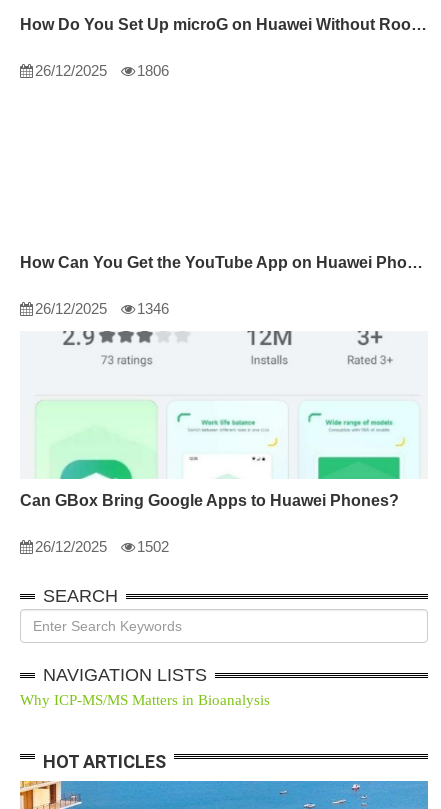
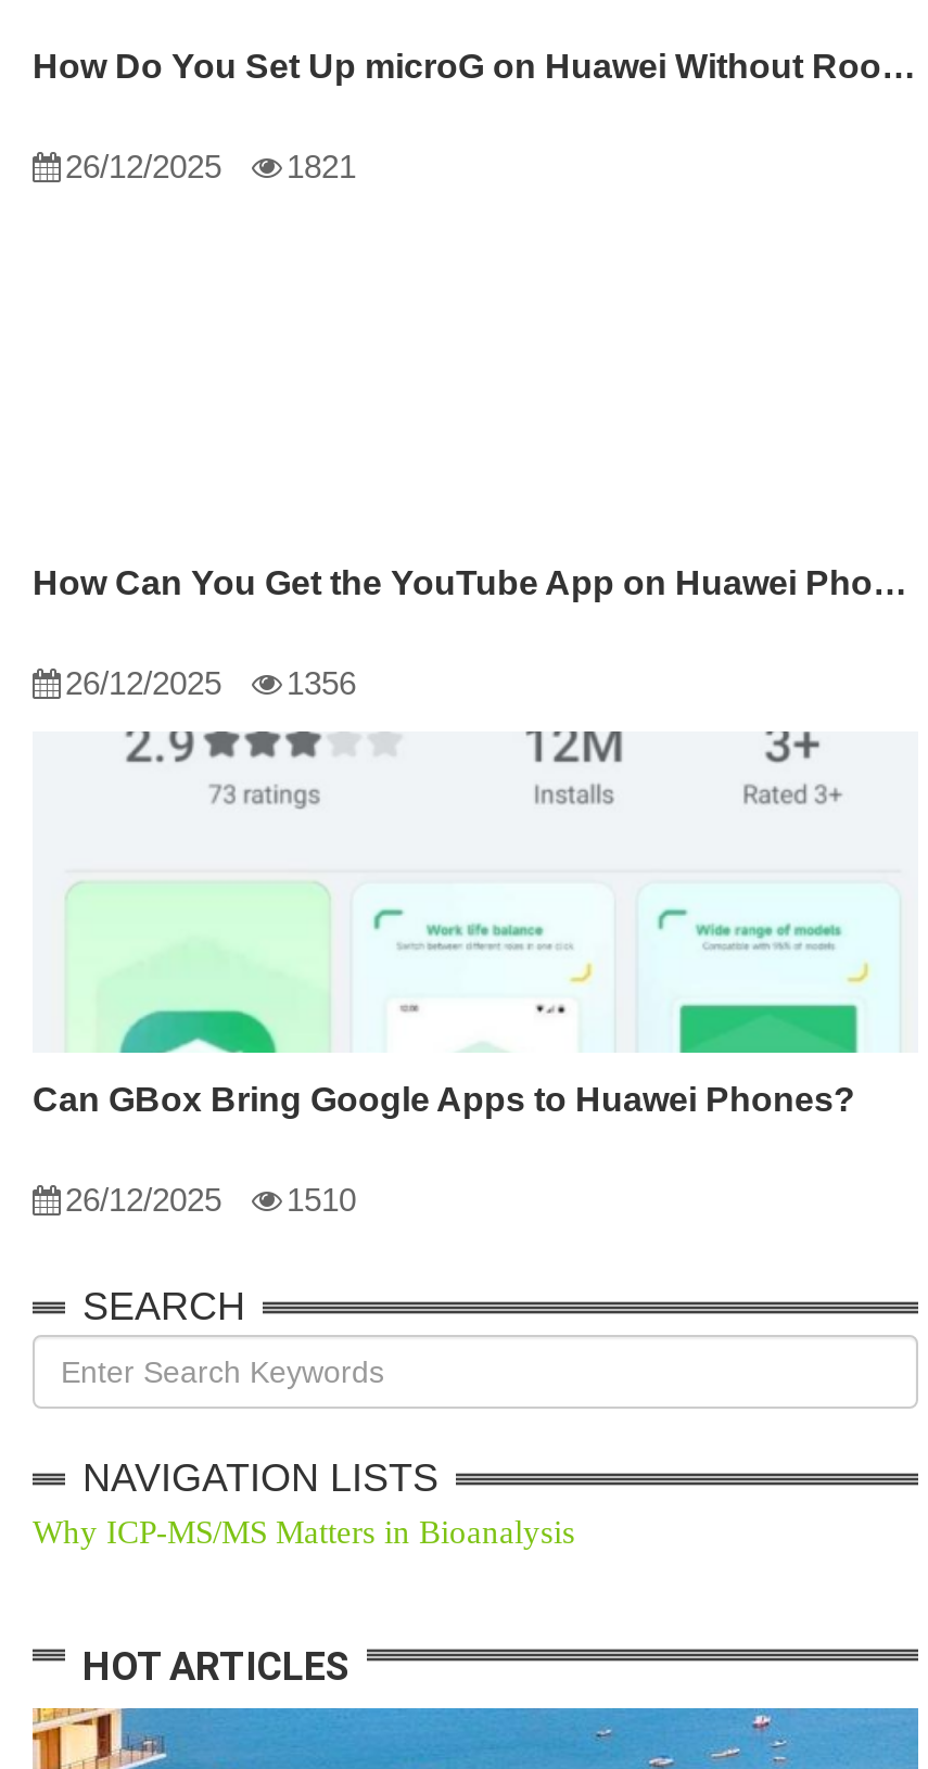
- 26/12/2025 1806
+ 26/12/2025 1821

- 26/12/2025 1346
+ 26/12/2025 1356

- 26/12/2025 1502
+ 26/12/2025 1510
